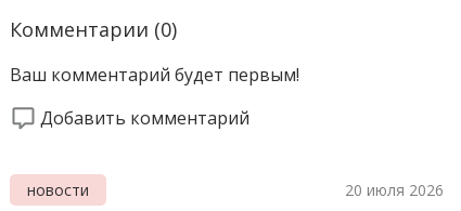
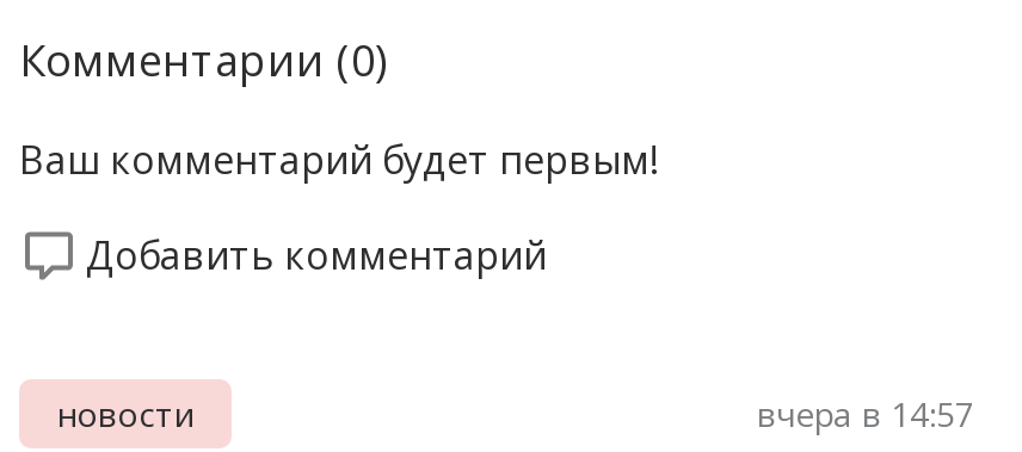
- 20 июля 2026
+ вчера в 14:57
